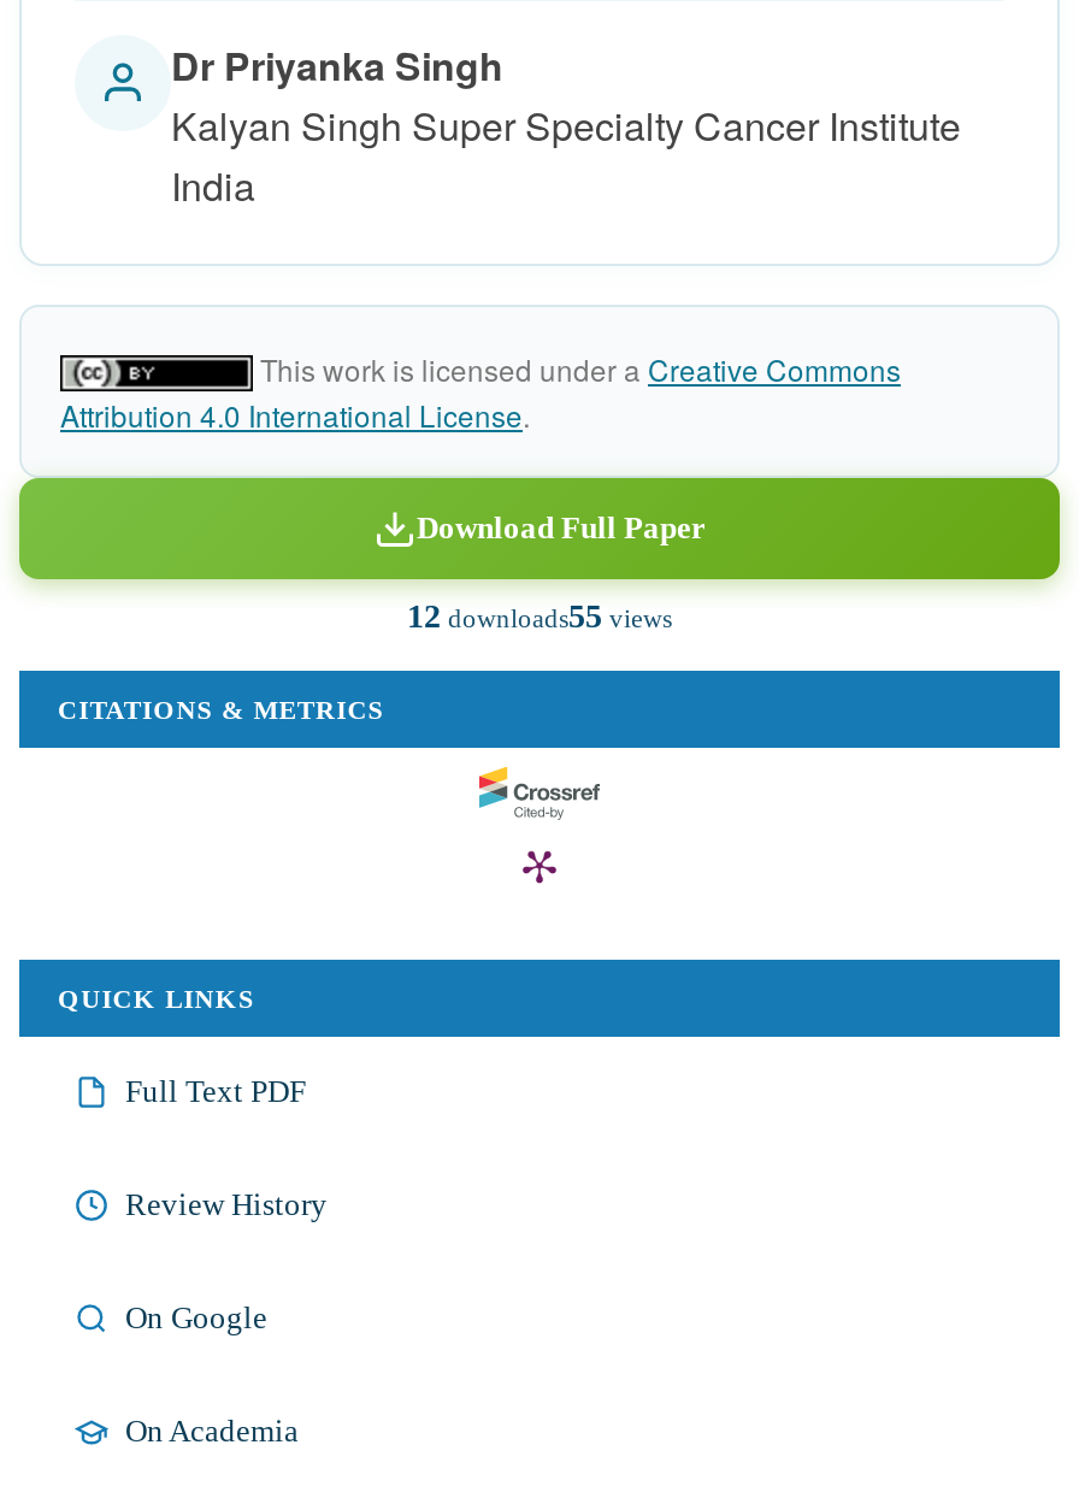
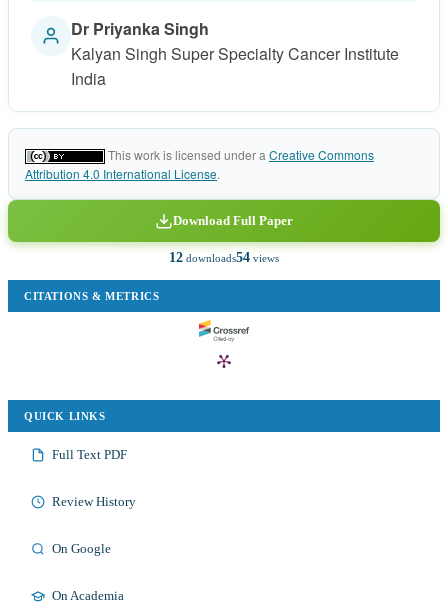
- 12 downloads55 views
+ 12 downloads54 views
